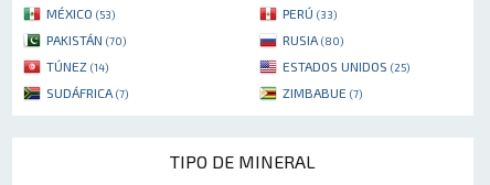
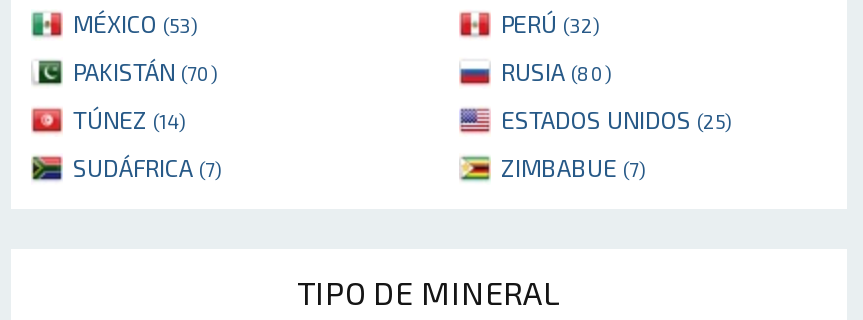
- PERÚ (33)
+ PERÚ (32)
